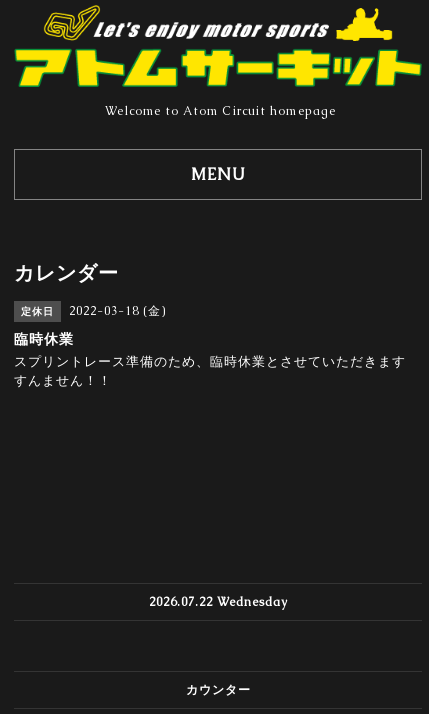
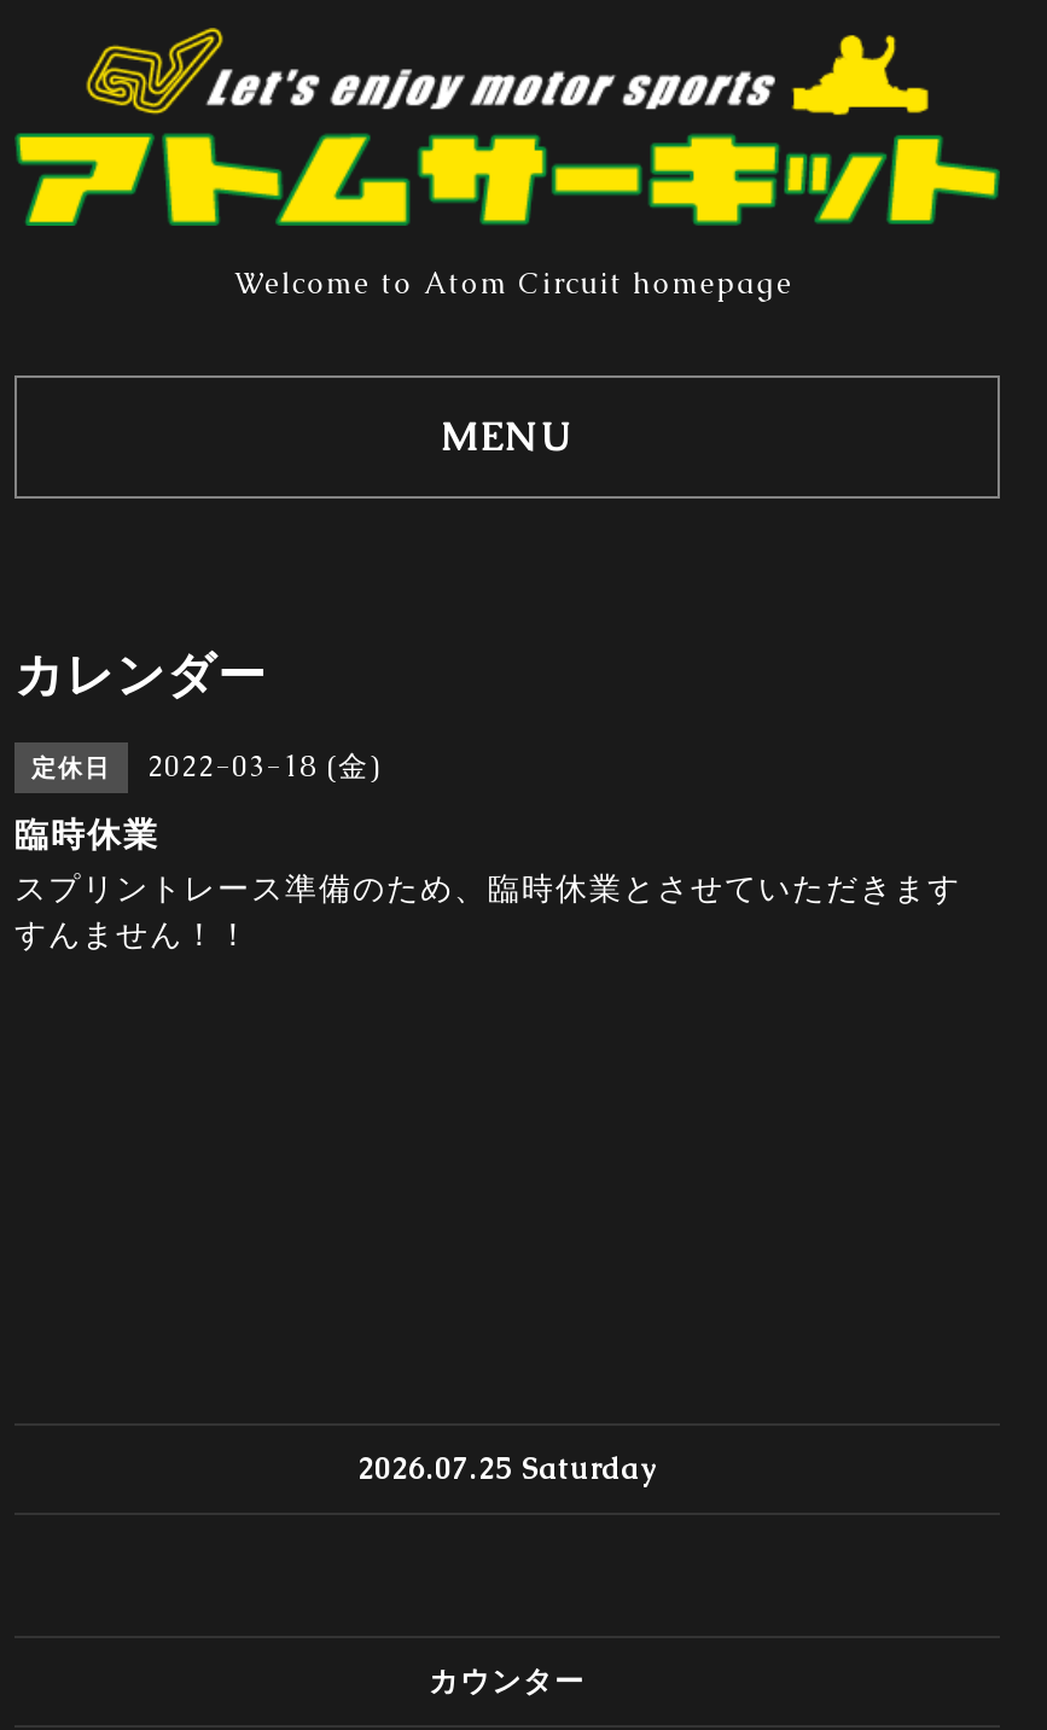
- 2026.07.22 Wednesday
+ 2026.07.25 Saturday
